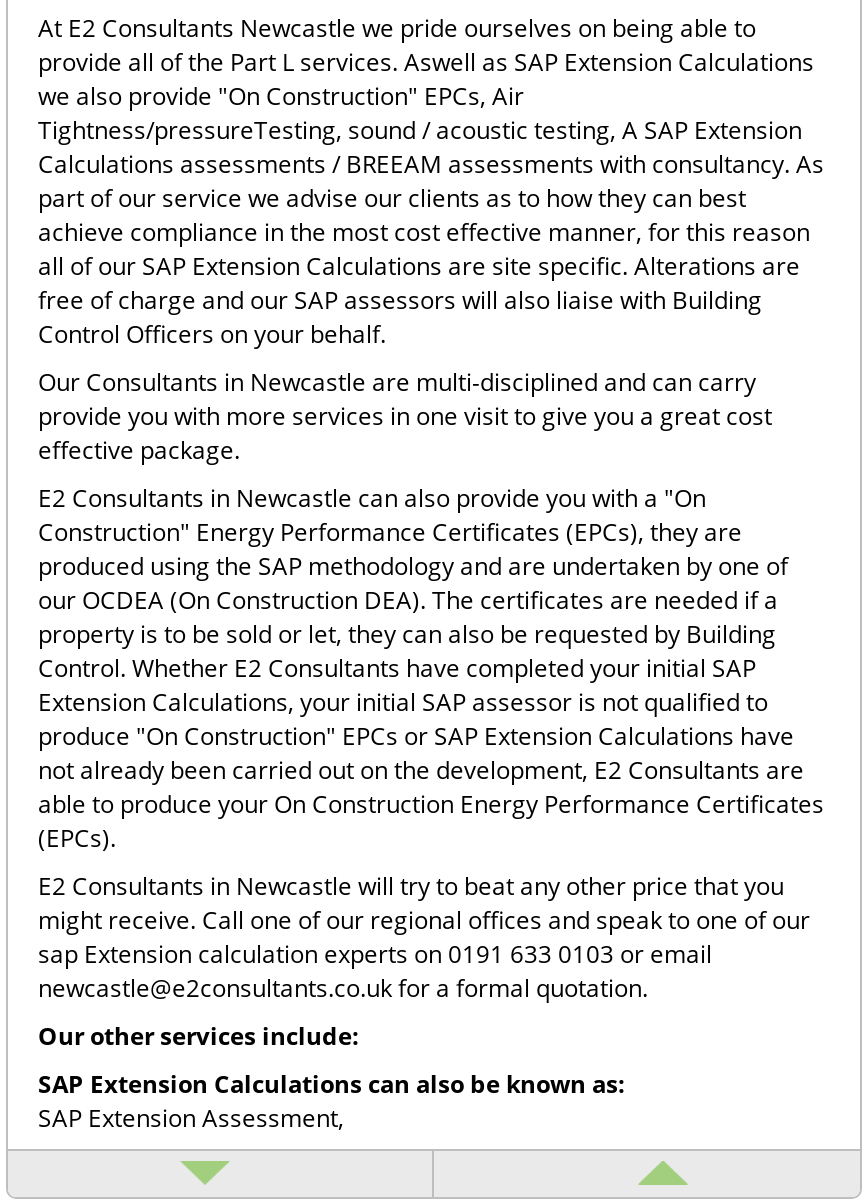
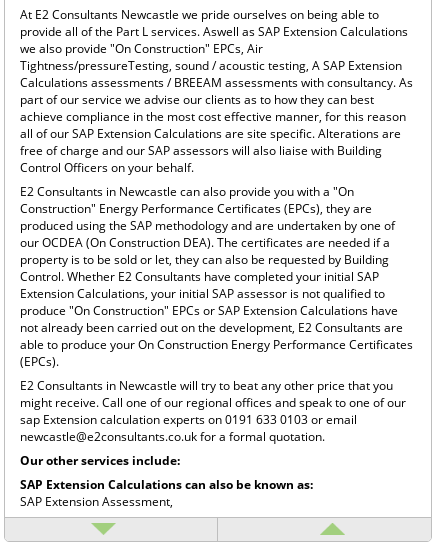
- Our Consultants in Newcastle are multi-disciplined and can carry
- provide you with more services in one visit to give you a great cost
- effective package.
